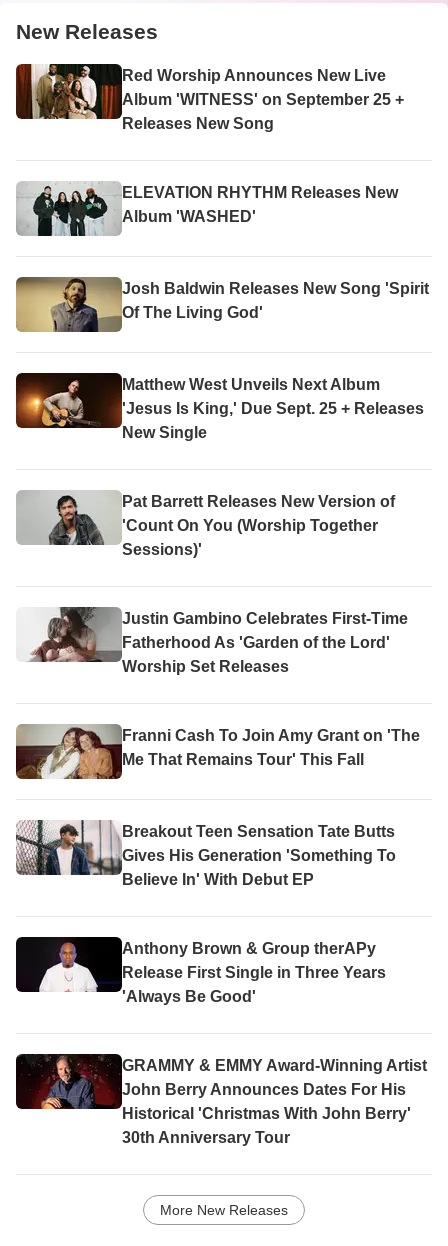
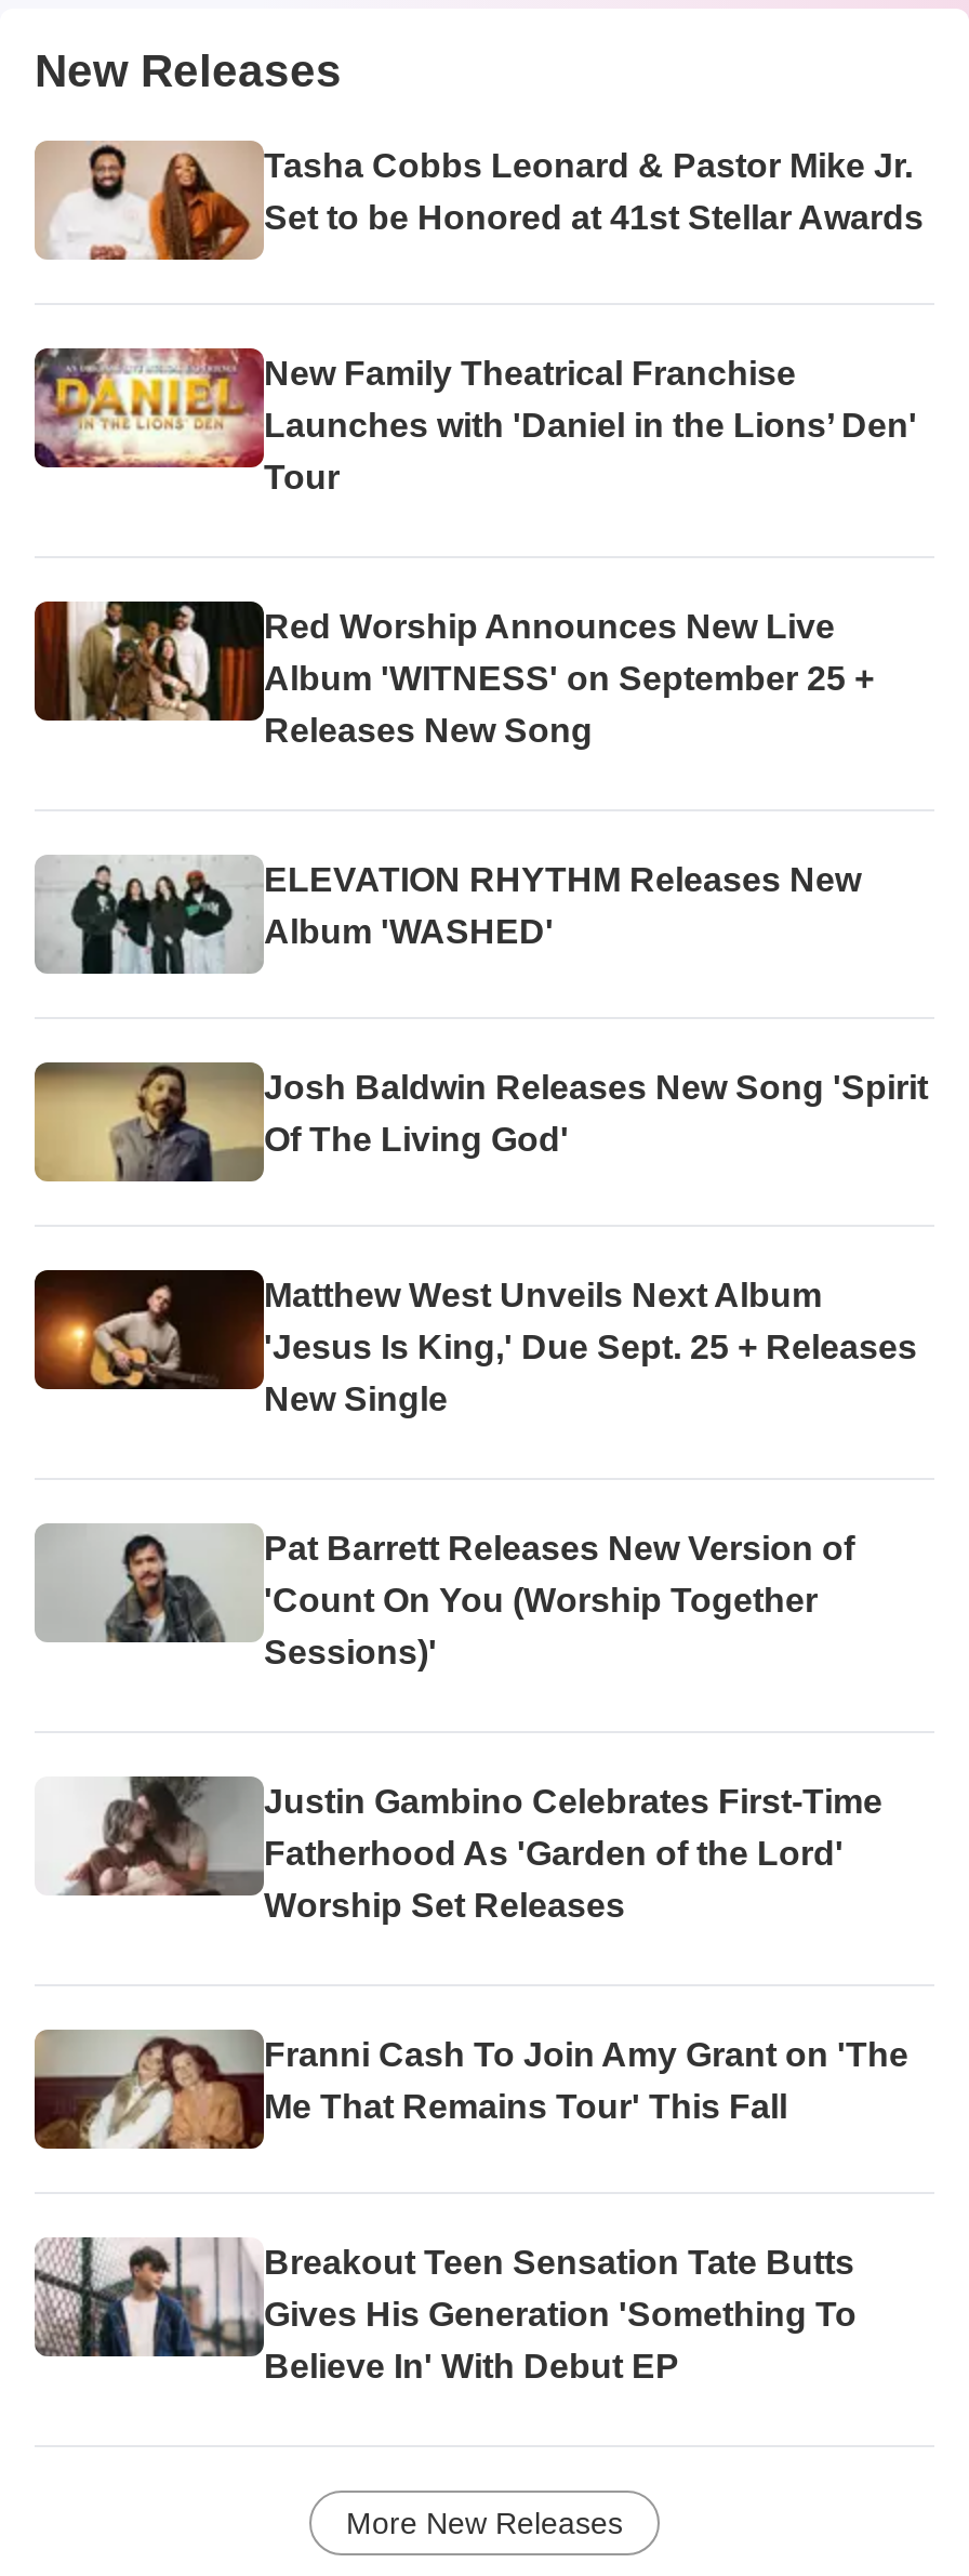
+ [image]
+ New Family Theatrical Franchise
+ Launches with 'Daniel in the Lions’ Den'
+ Tour

+ [image]
+ Tasha Cobbs Leonard & Pastor Mike Jr.
+ Set to be Honored at 41st Stellar Awards

moved down: [image] | Red Worship Announces New Live | Album 'WITNESS' on September 25 + | ... | Gives His Generation 'Something To | Believe In' With Debut EP

- [image]
- Anthony Brown & Group therAPy
- Release First Single in Three Years
- 'Always Be Good'

- [image]
- GRAMMY & EMMY Award-Winning Artist
- John Berry Announces Dates For His
- Historical 'Christmas With John Berry'
- 30th Anniversary Tour
